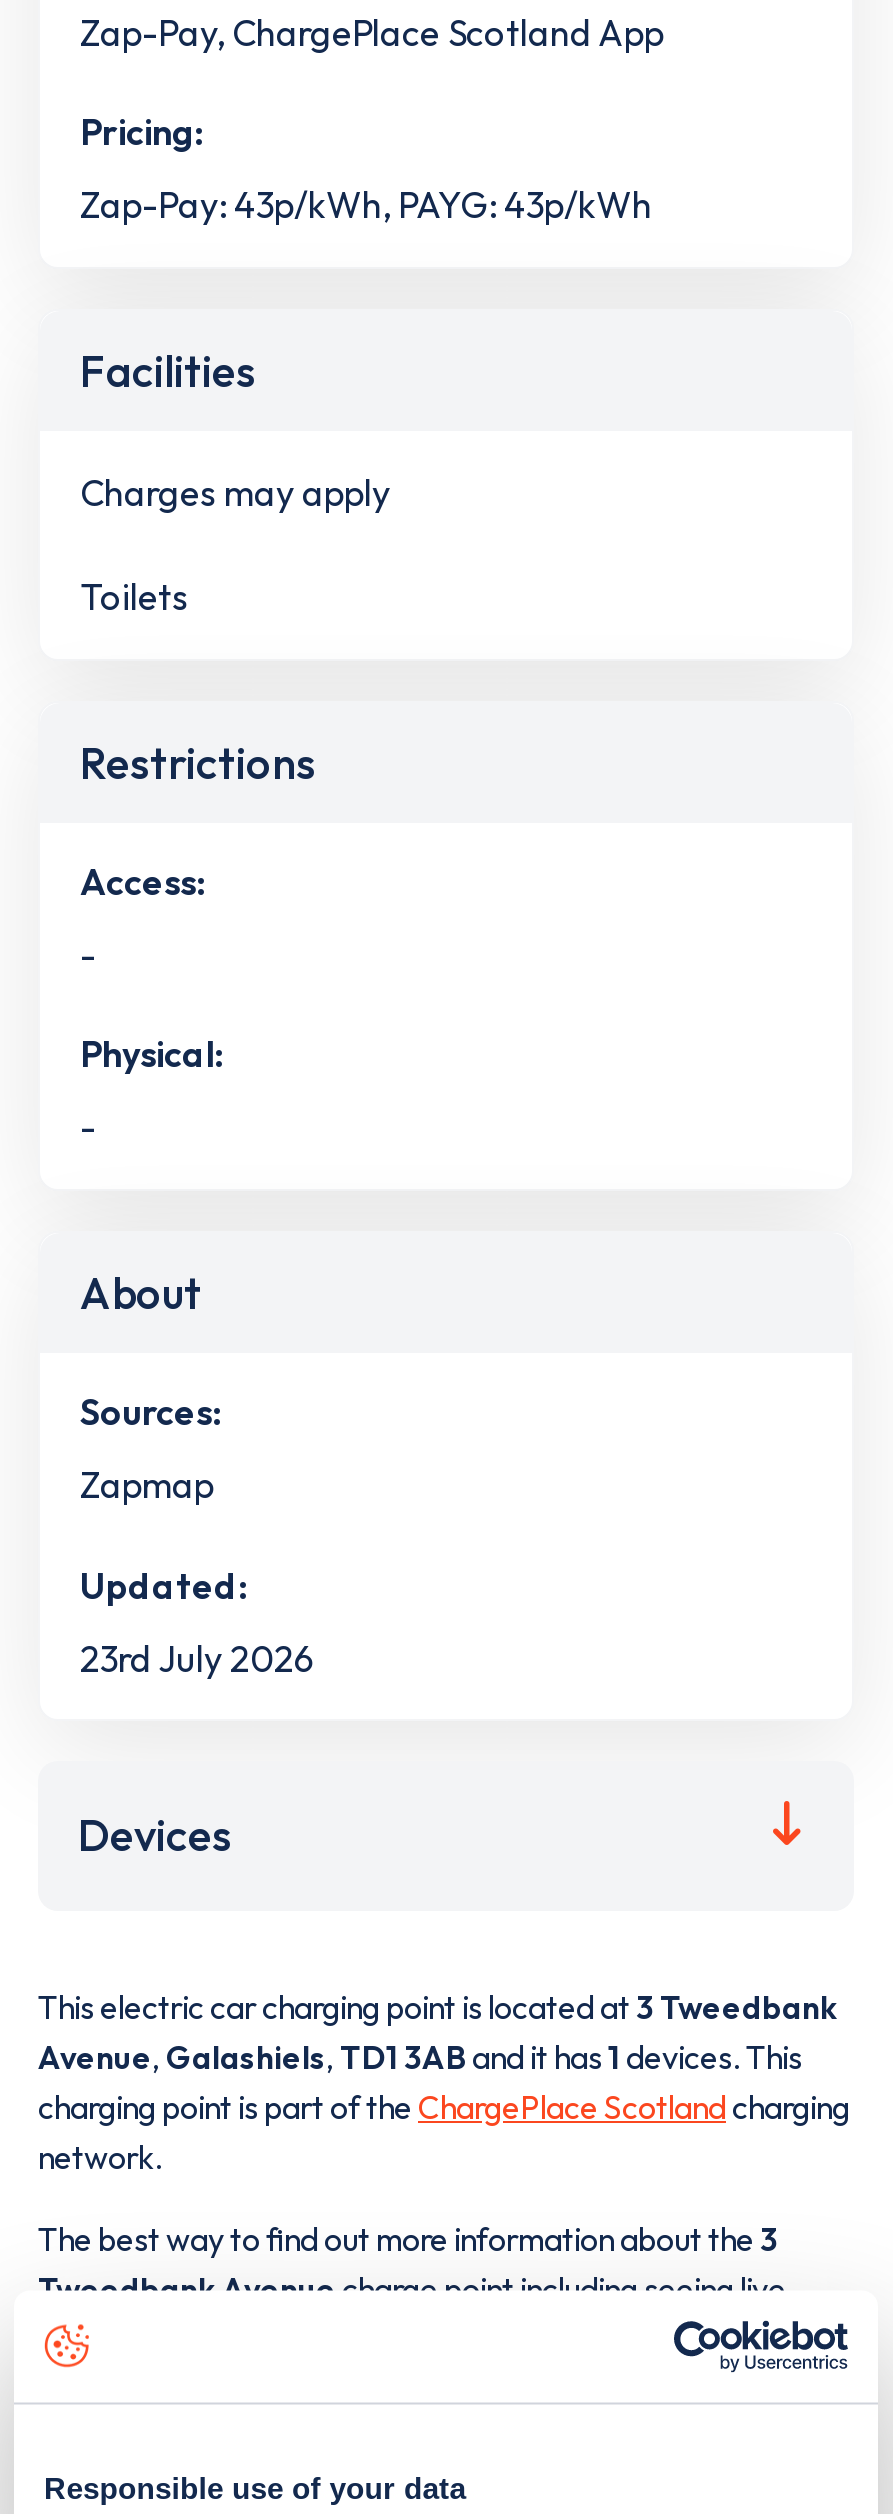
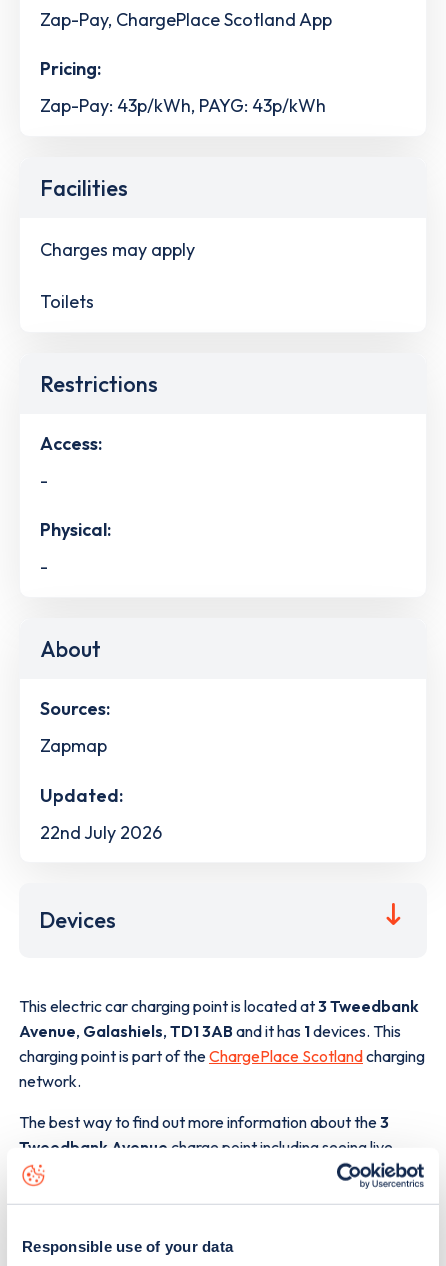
- 23rd July 2026
+ 22nd July 2026
